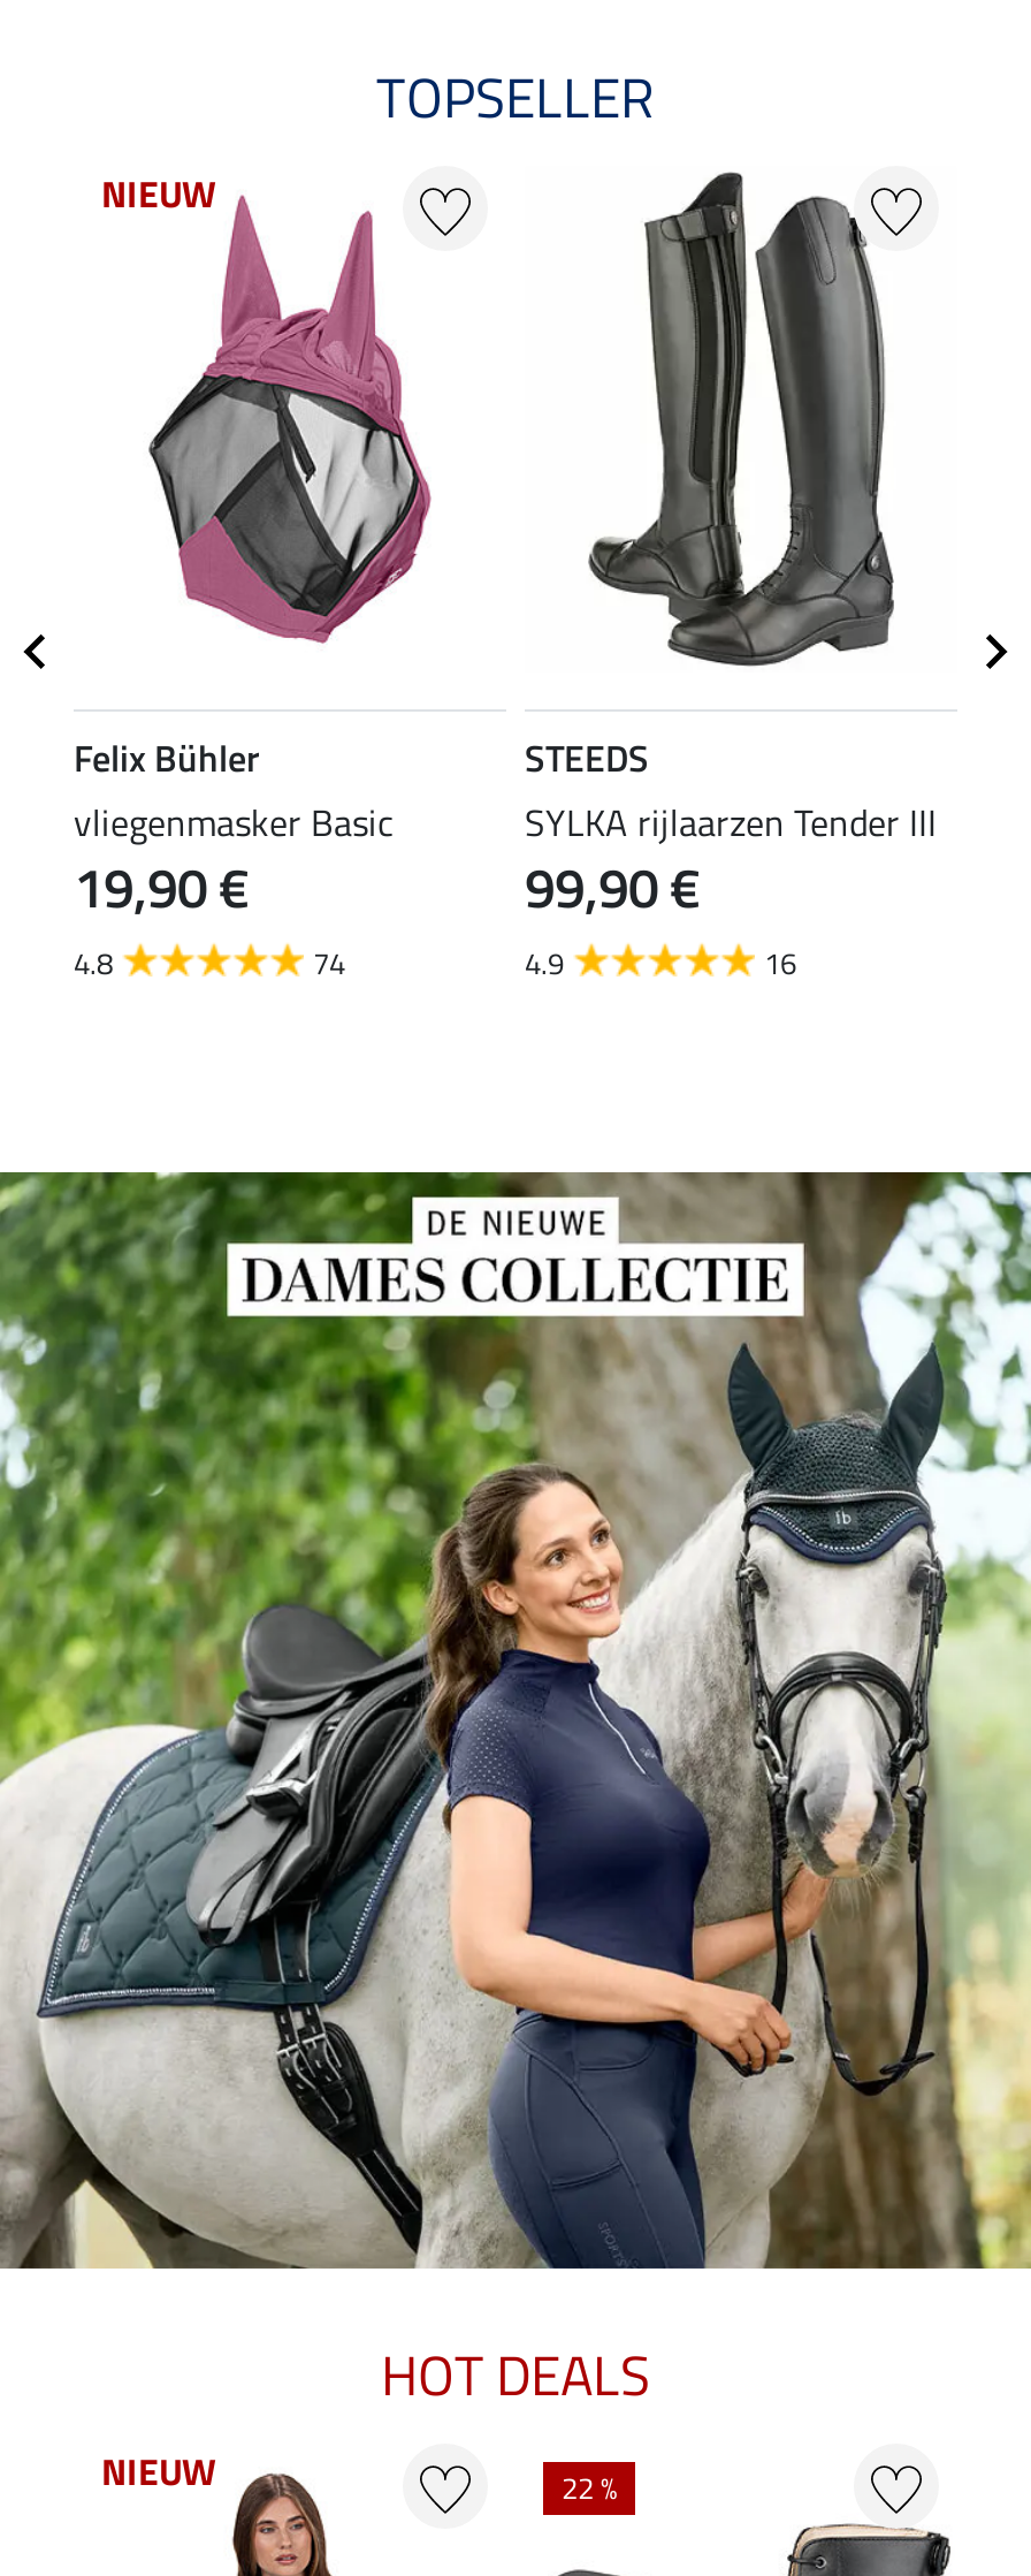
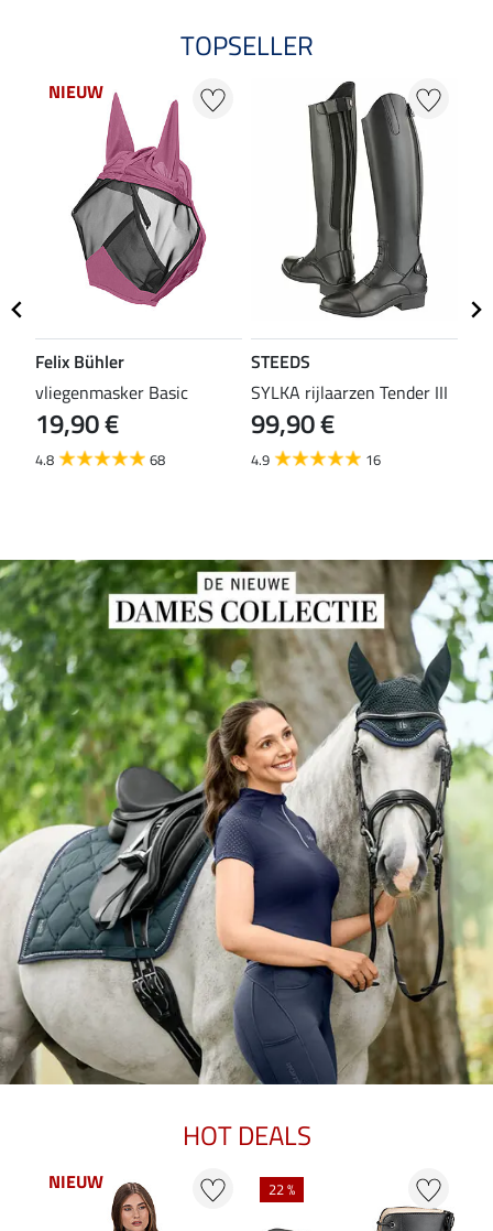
- 74
+ 68
